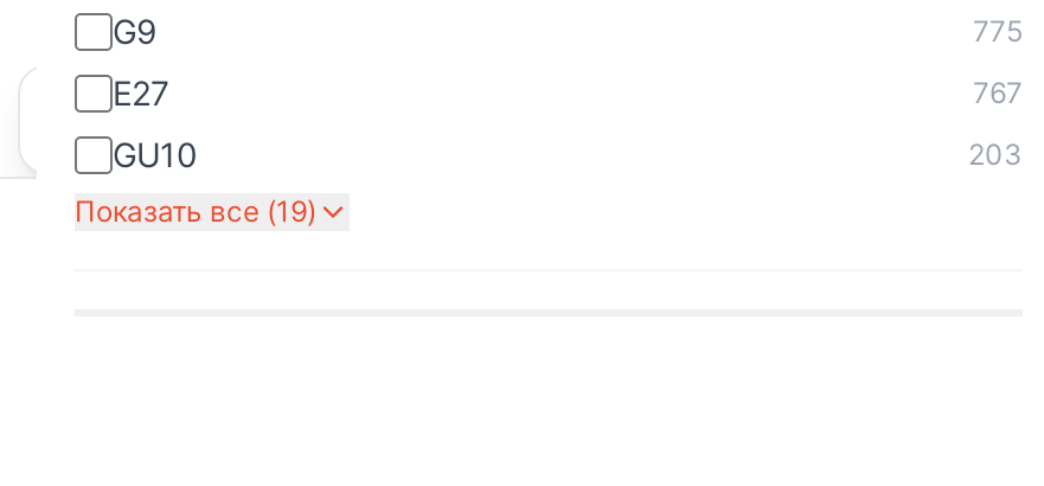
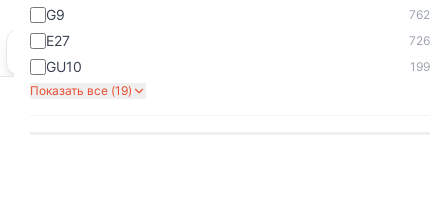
- 775
+ 762

- 767
+ 726

- 203
+ 199
